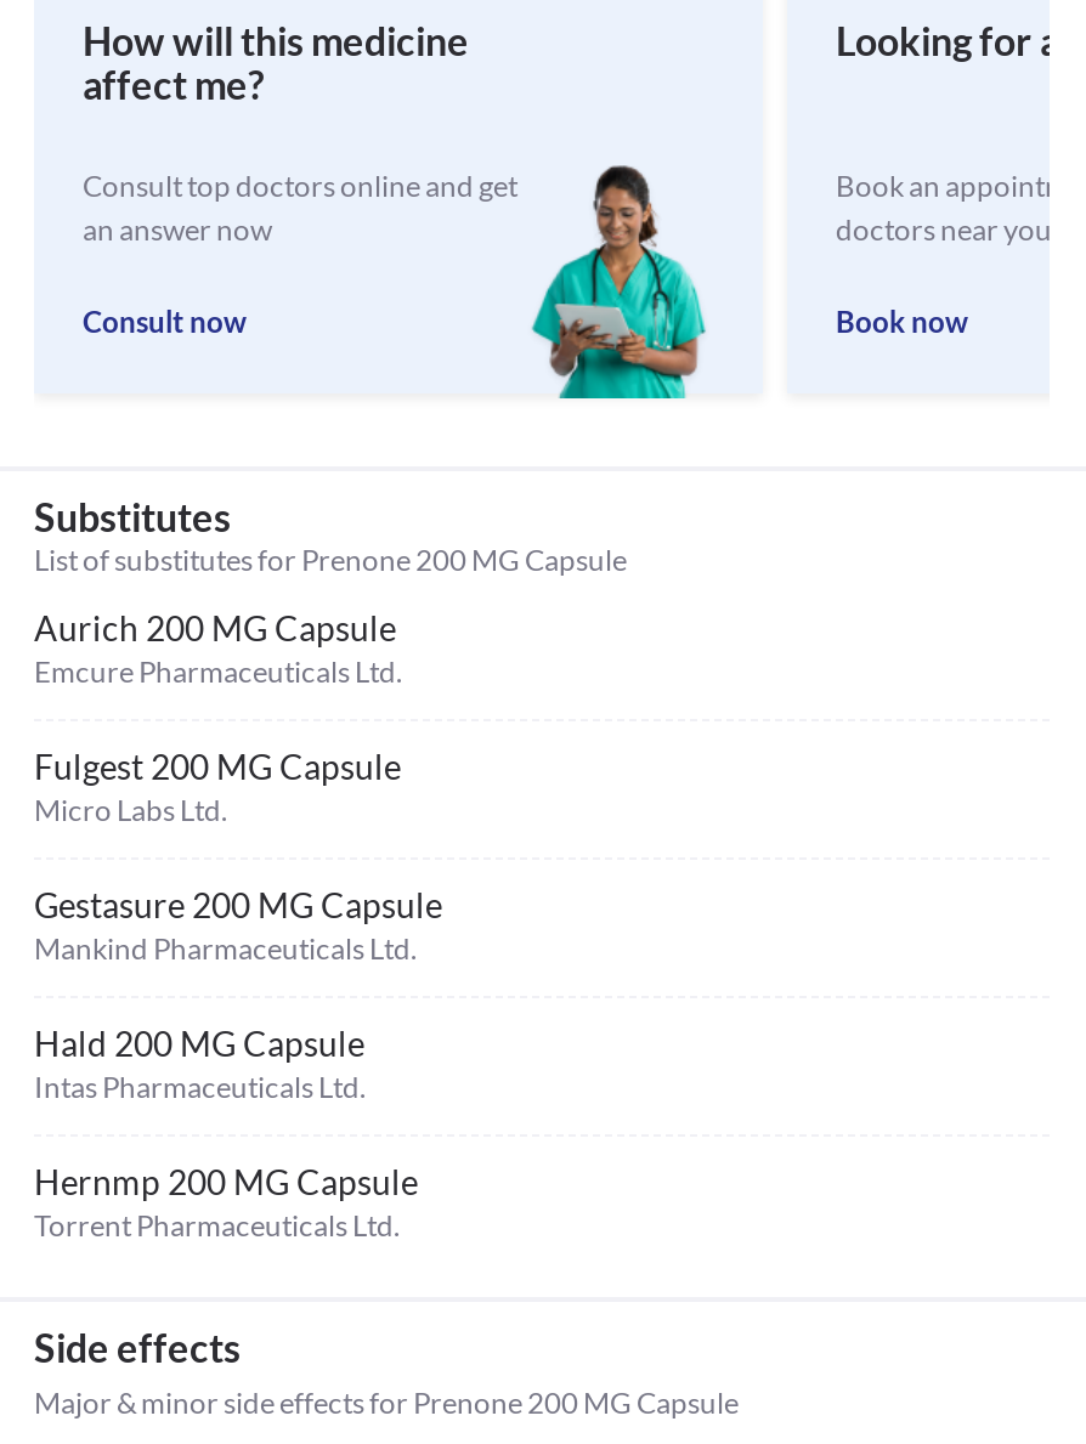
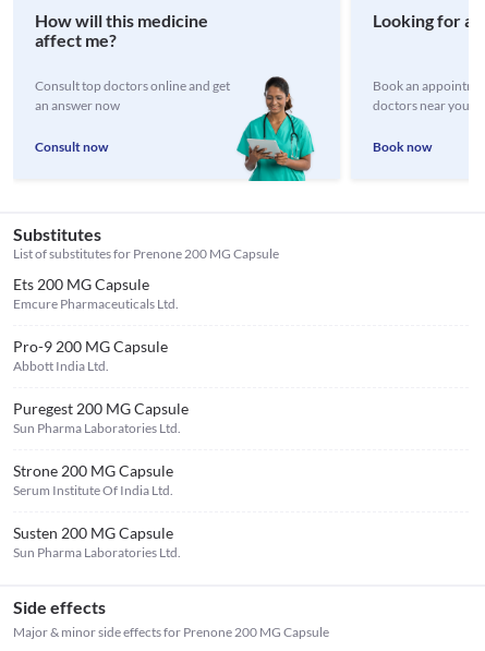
- Aurich 200 MG Capsule
+ Ets 200 MG Capsule

- Fulgest 200 MG Capsule
- Micro Labs Ltd.
+ Pro-9 200 MG Capsule
+ Abbott India Ltd.

- Gestasure 200 MG Capsule
- Mankind Pharmaceuticals Ltd.
+ Puregest 200 MG Capsule
+ Sun Pharma Laboratories Ltd.

- Hald 200 MG Capsule
- Intas Pharmaceuticals Ltd.
+ Strone 200 MG Capsule
+ Serum Institute Of India Ltd.

- Hernmp 200 MG Capsule
- Torrent Pharmaceuticals Ltd.
+ Susten 200 MG Capsule
+ Sun Pharma Laboratories Ltd.
